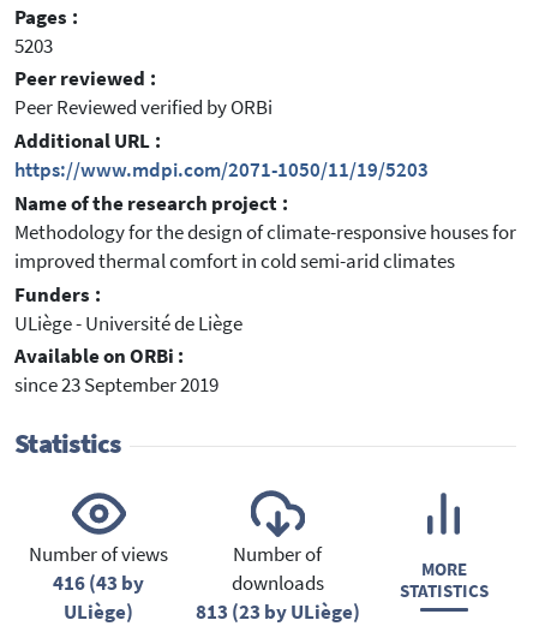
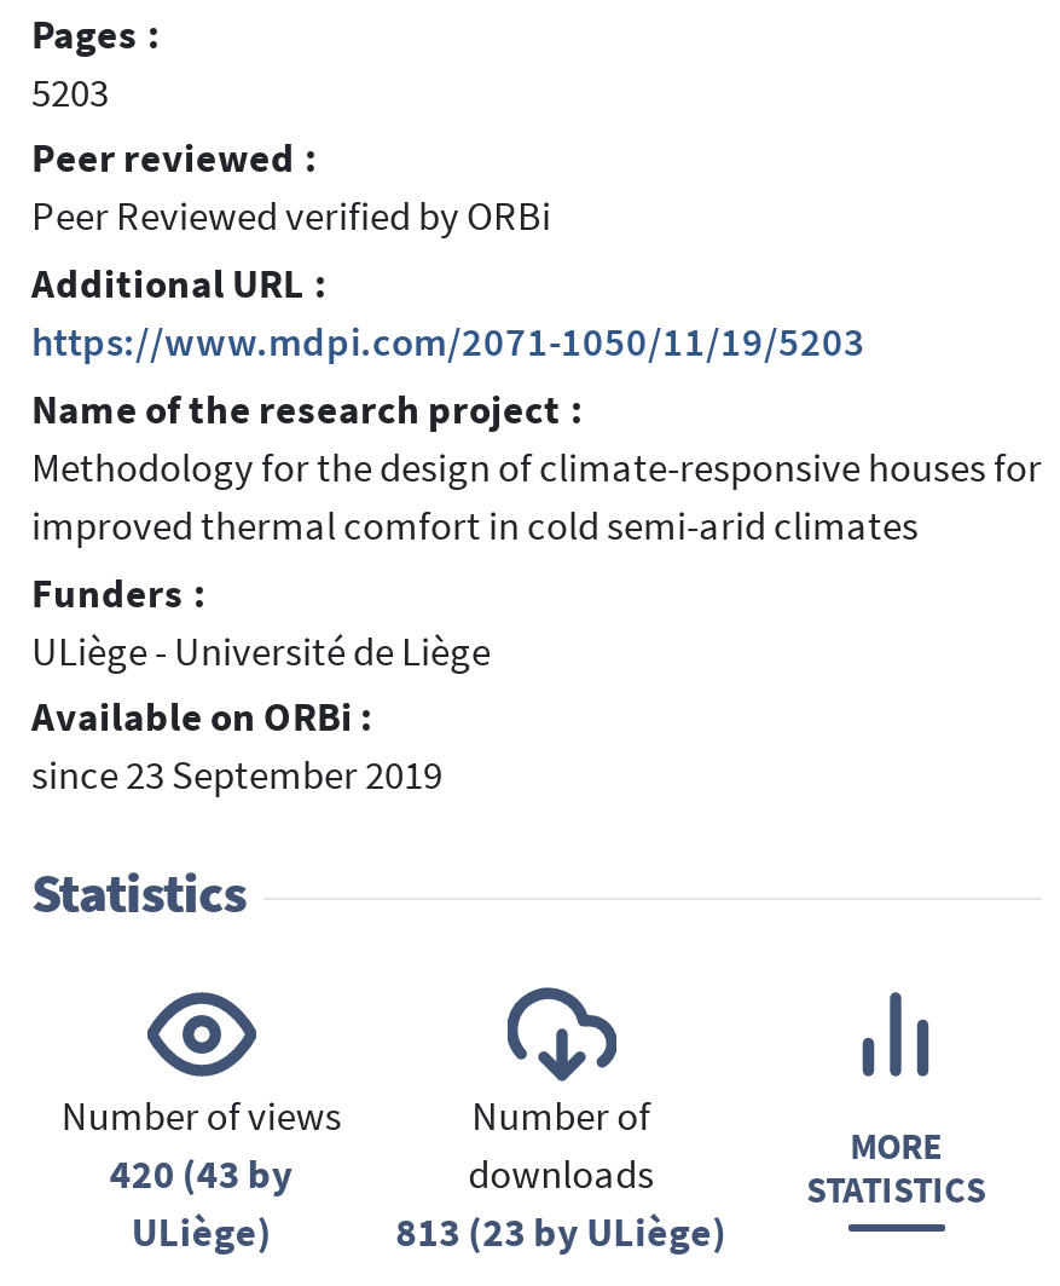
- 416 (43 by
+ 420 (43 by
